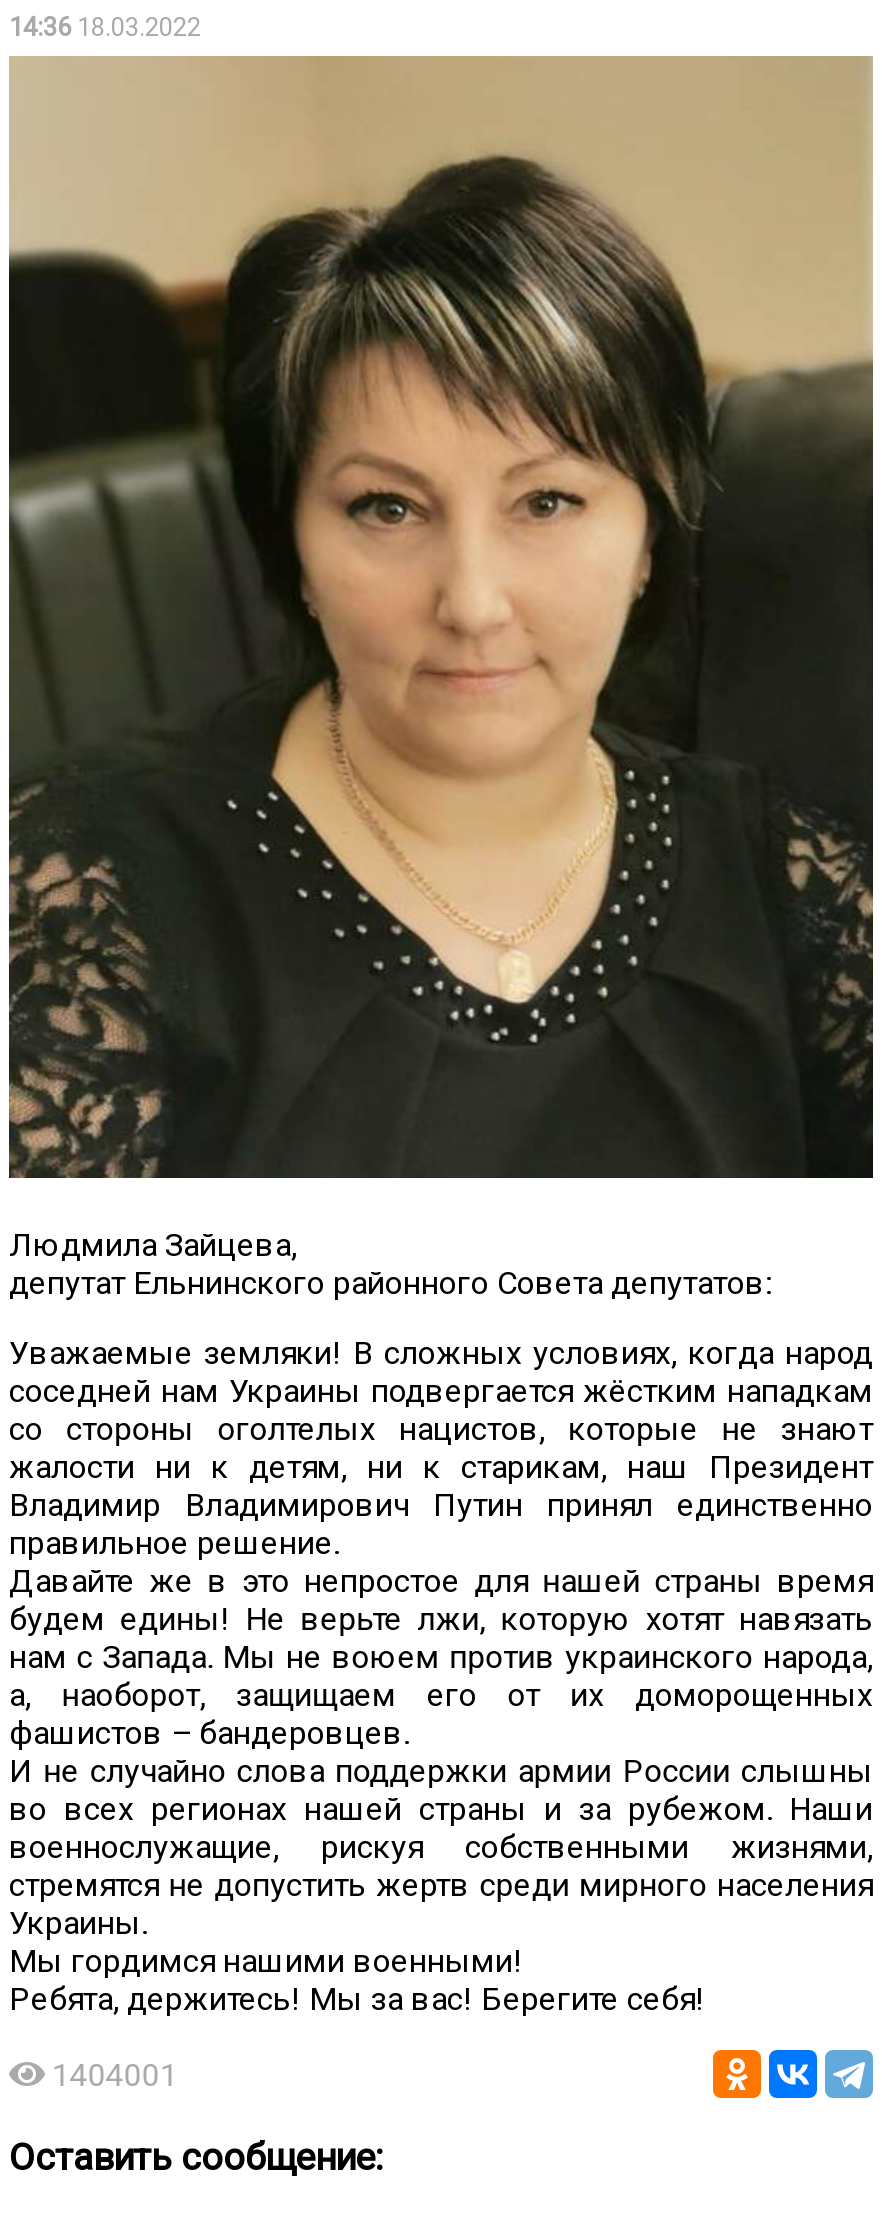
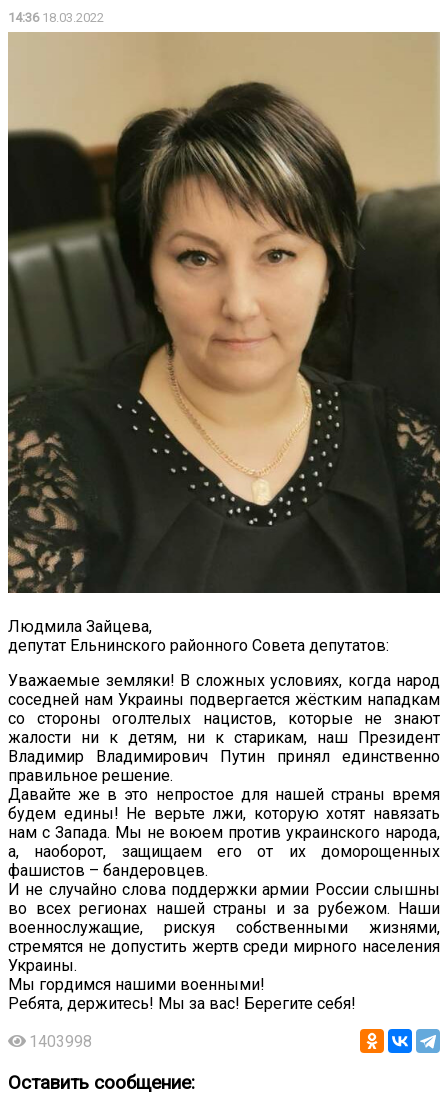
- 1404001
+ 1403998
